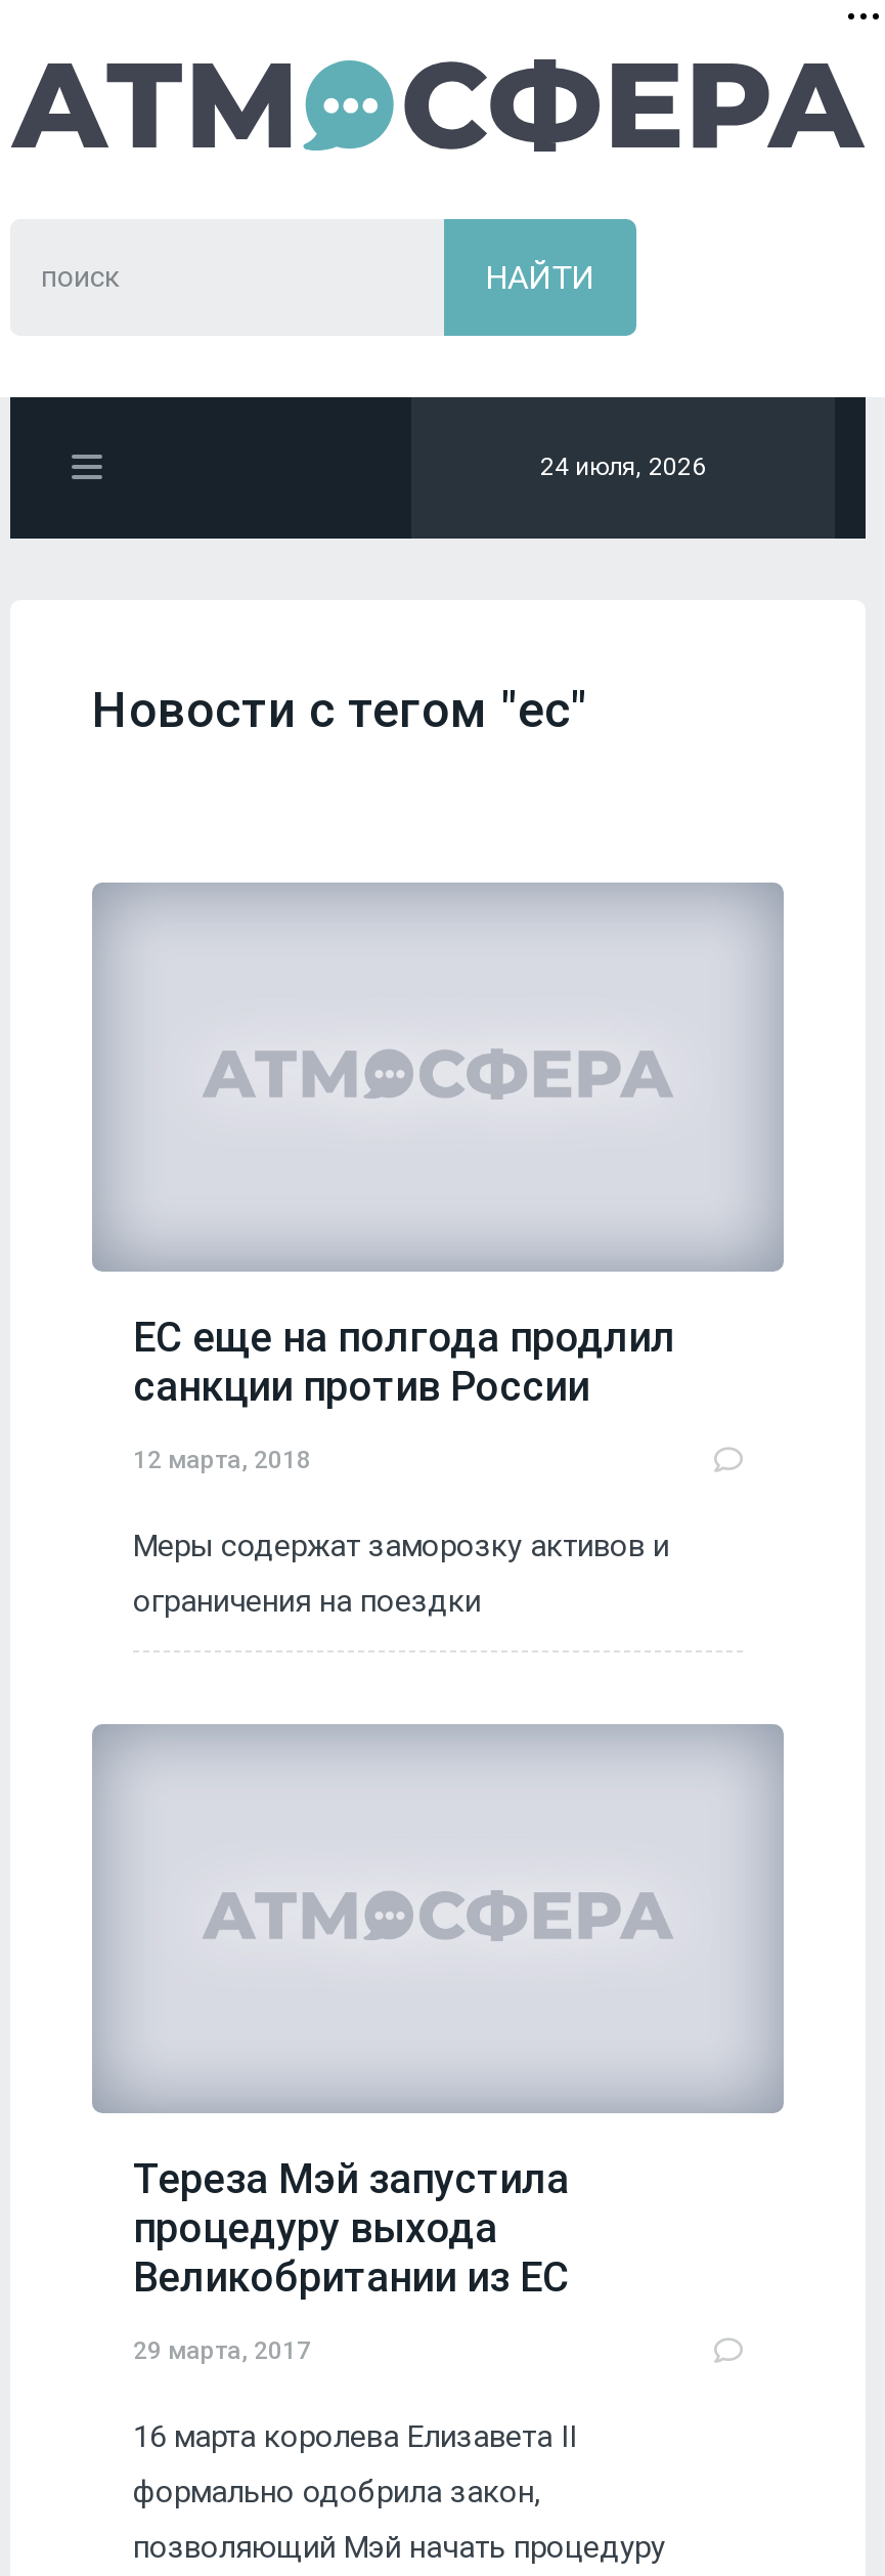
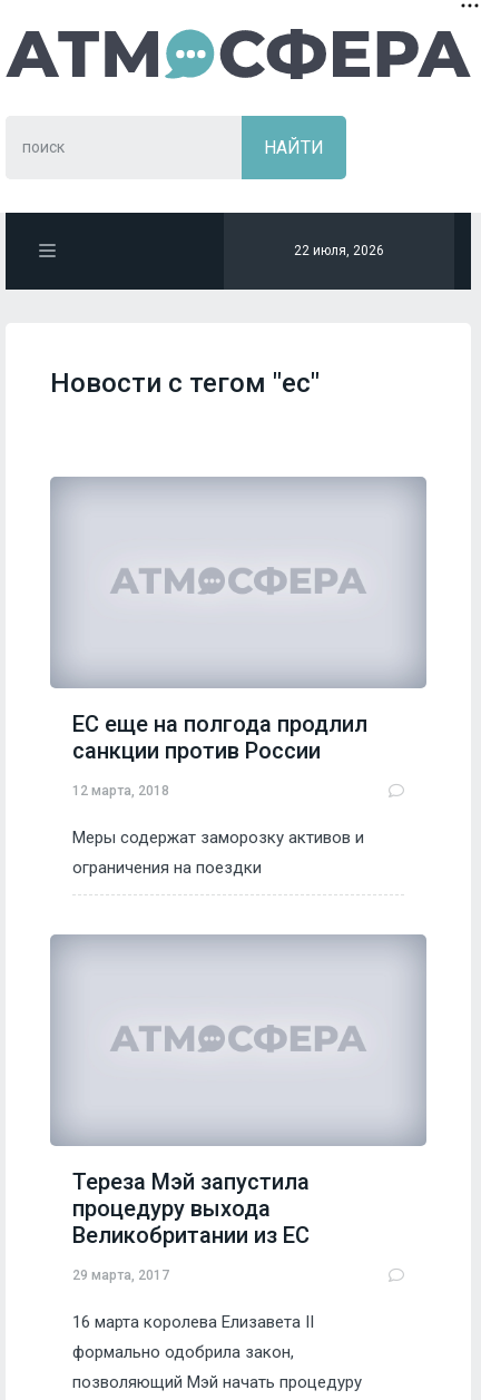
- 24 июля, 2026
+ 22 июля, 2026
